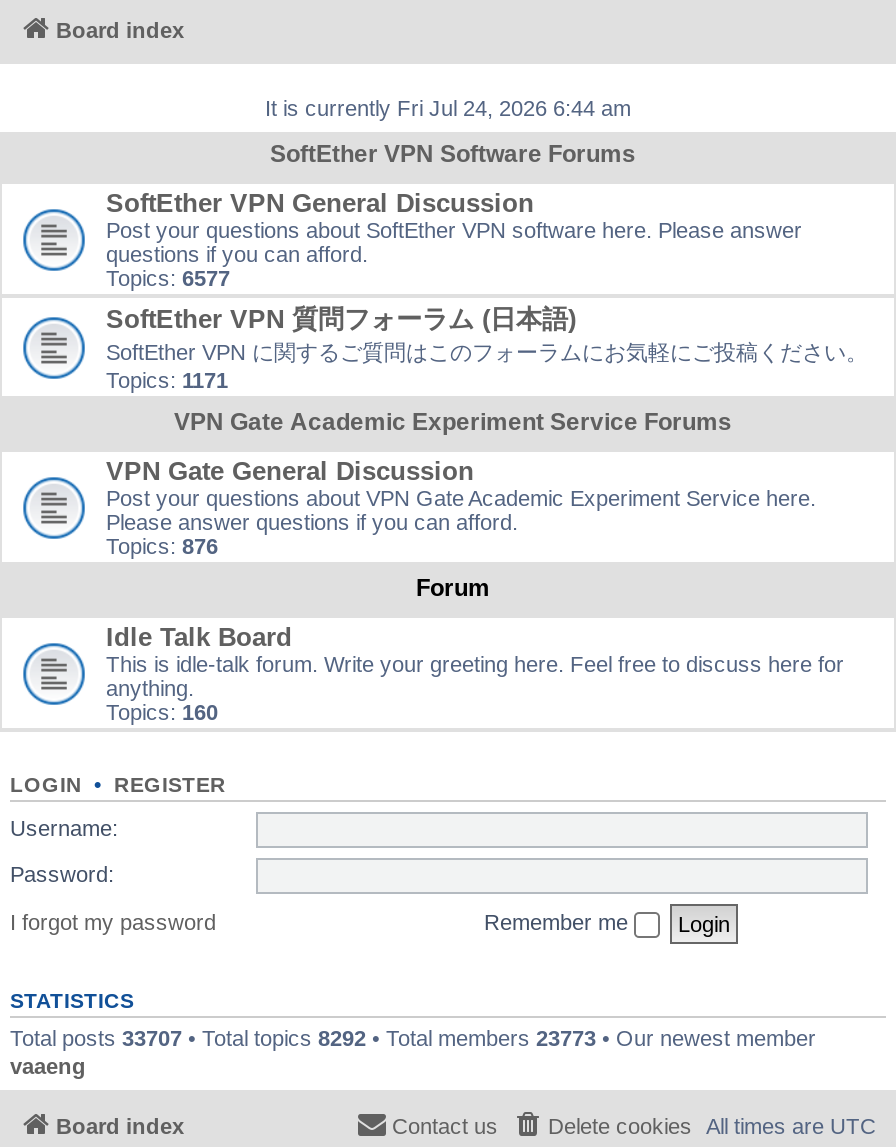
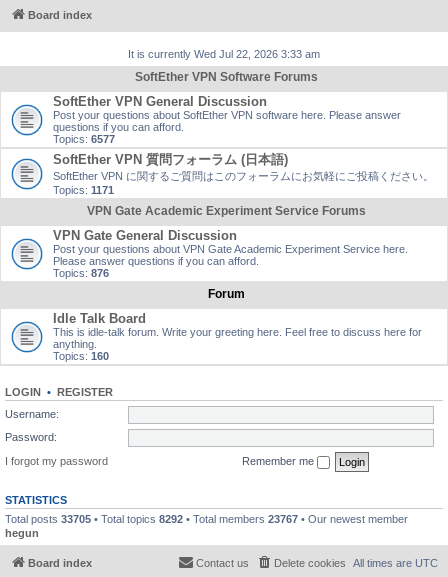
- It is currently Fri Jul 24, 2026 6:44 am
+ It is currently Wed Jul 22, 2026 3:33 am

- Total posts 33707 • Total topics 8292 • Total members 23773 • Our newest member
- vaaeng
+ Total posts 33705 • Total topics 8292 • Total members 23767 • Our newest member
+ hegun
